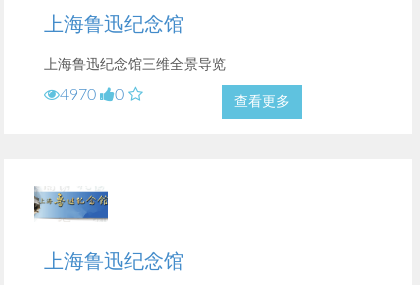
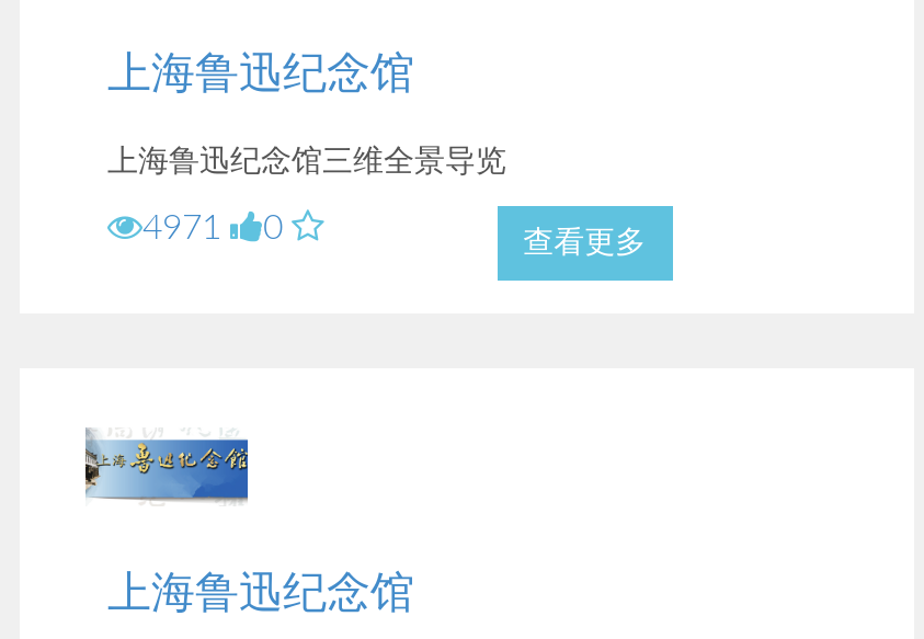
- 4970 0
+ 4971 0
